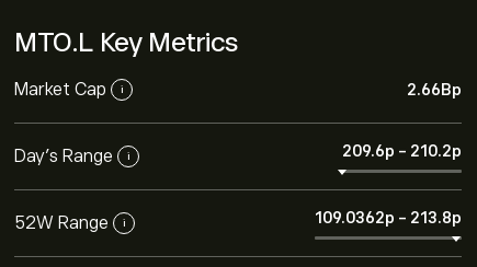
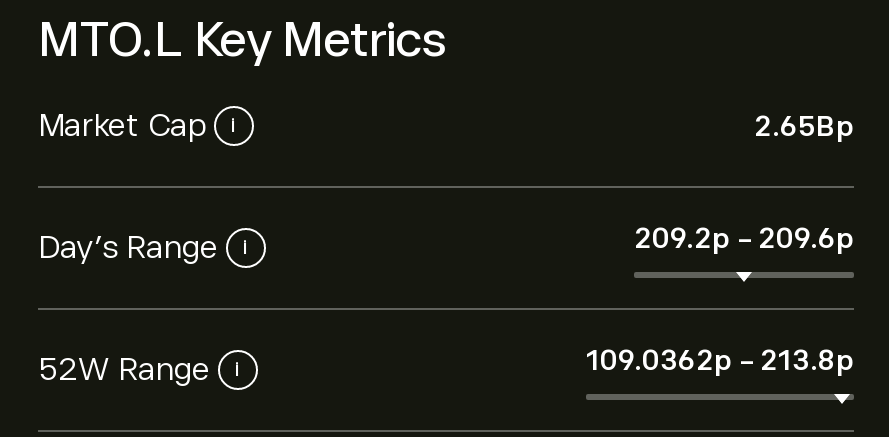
- 2.66Bp
+ 2.65Bp

- 209.6p - 210.2p
+ 209.2p - 209.6p
